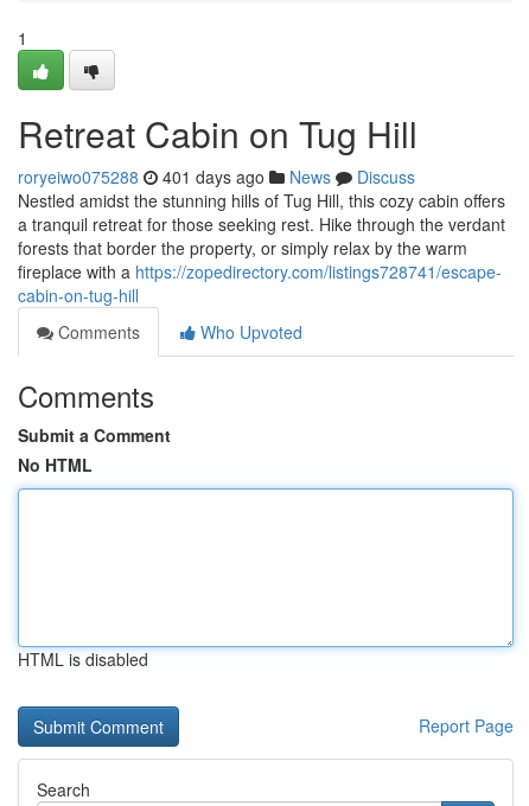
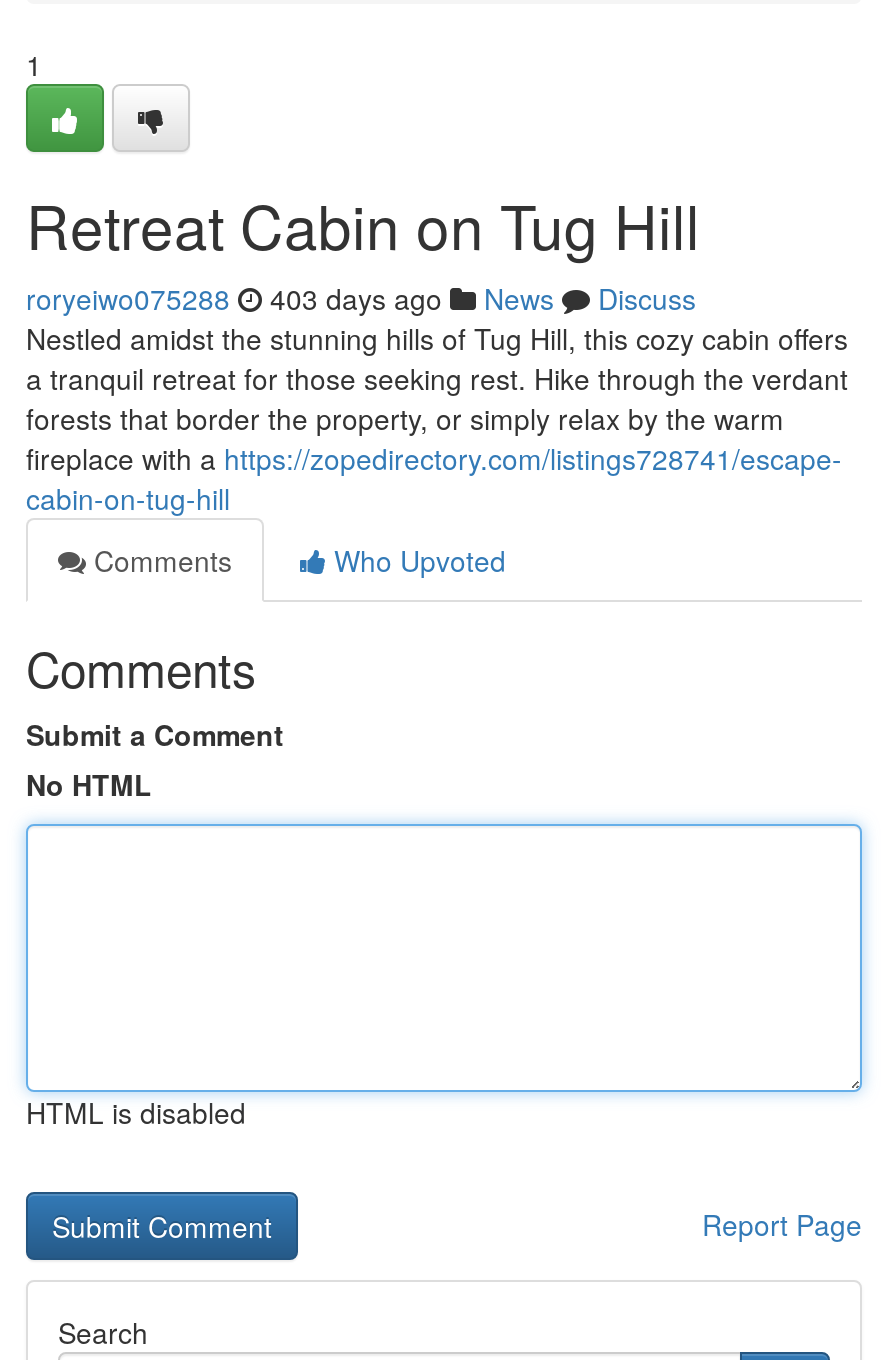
- roryeiwo075288 401 days ago News Discuss
+ roryeiwo075288 403 days ago News Discuss
